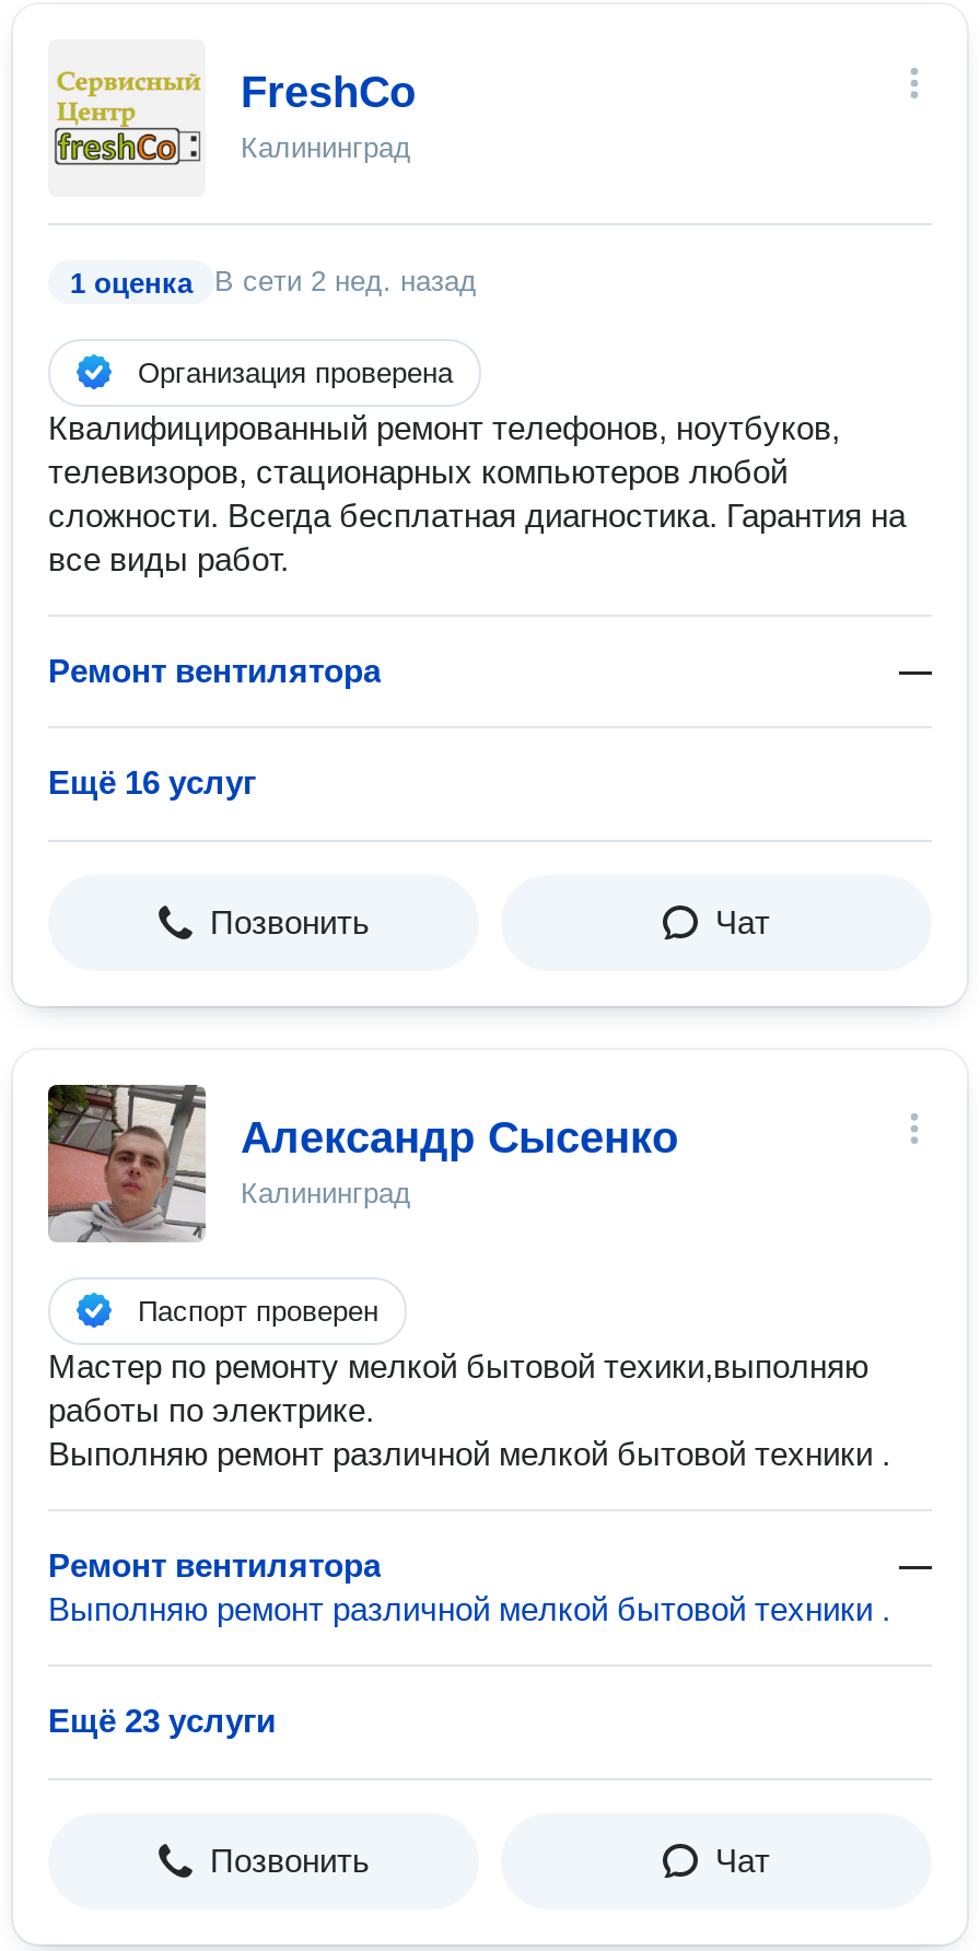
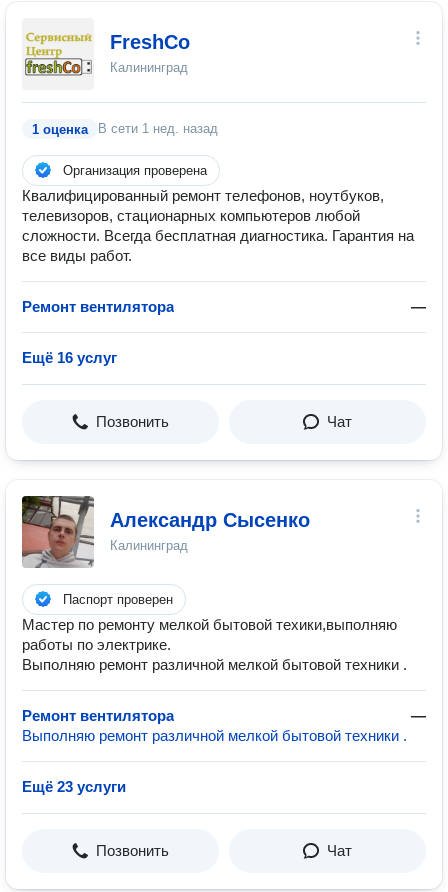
- В сети 2 нед. назад
+ В сети 1 нед. назад
